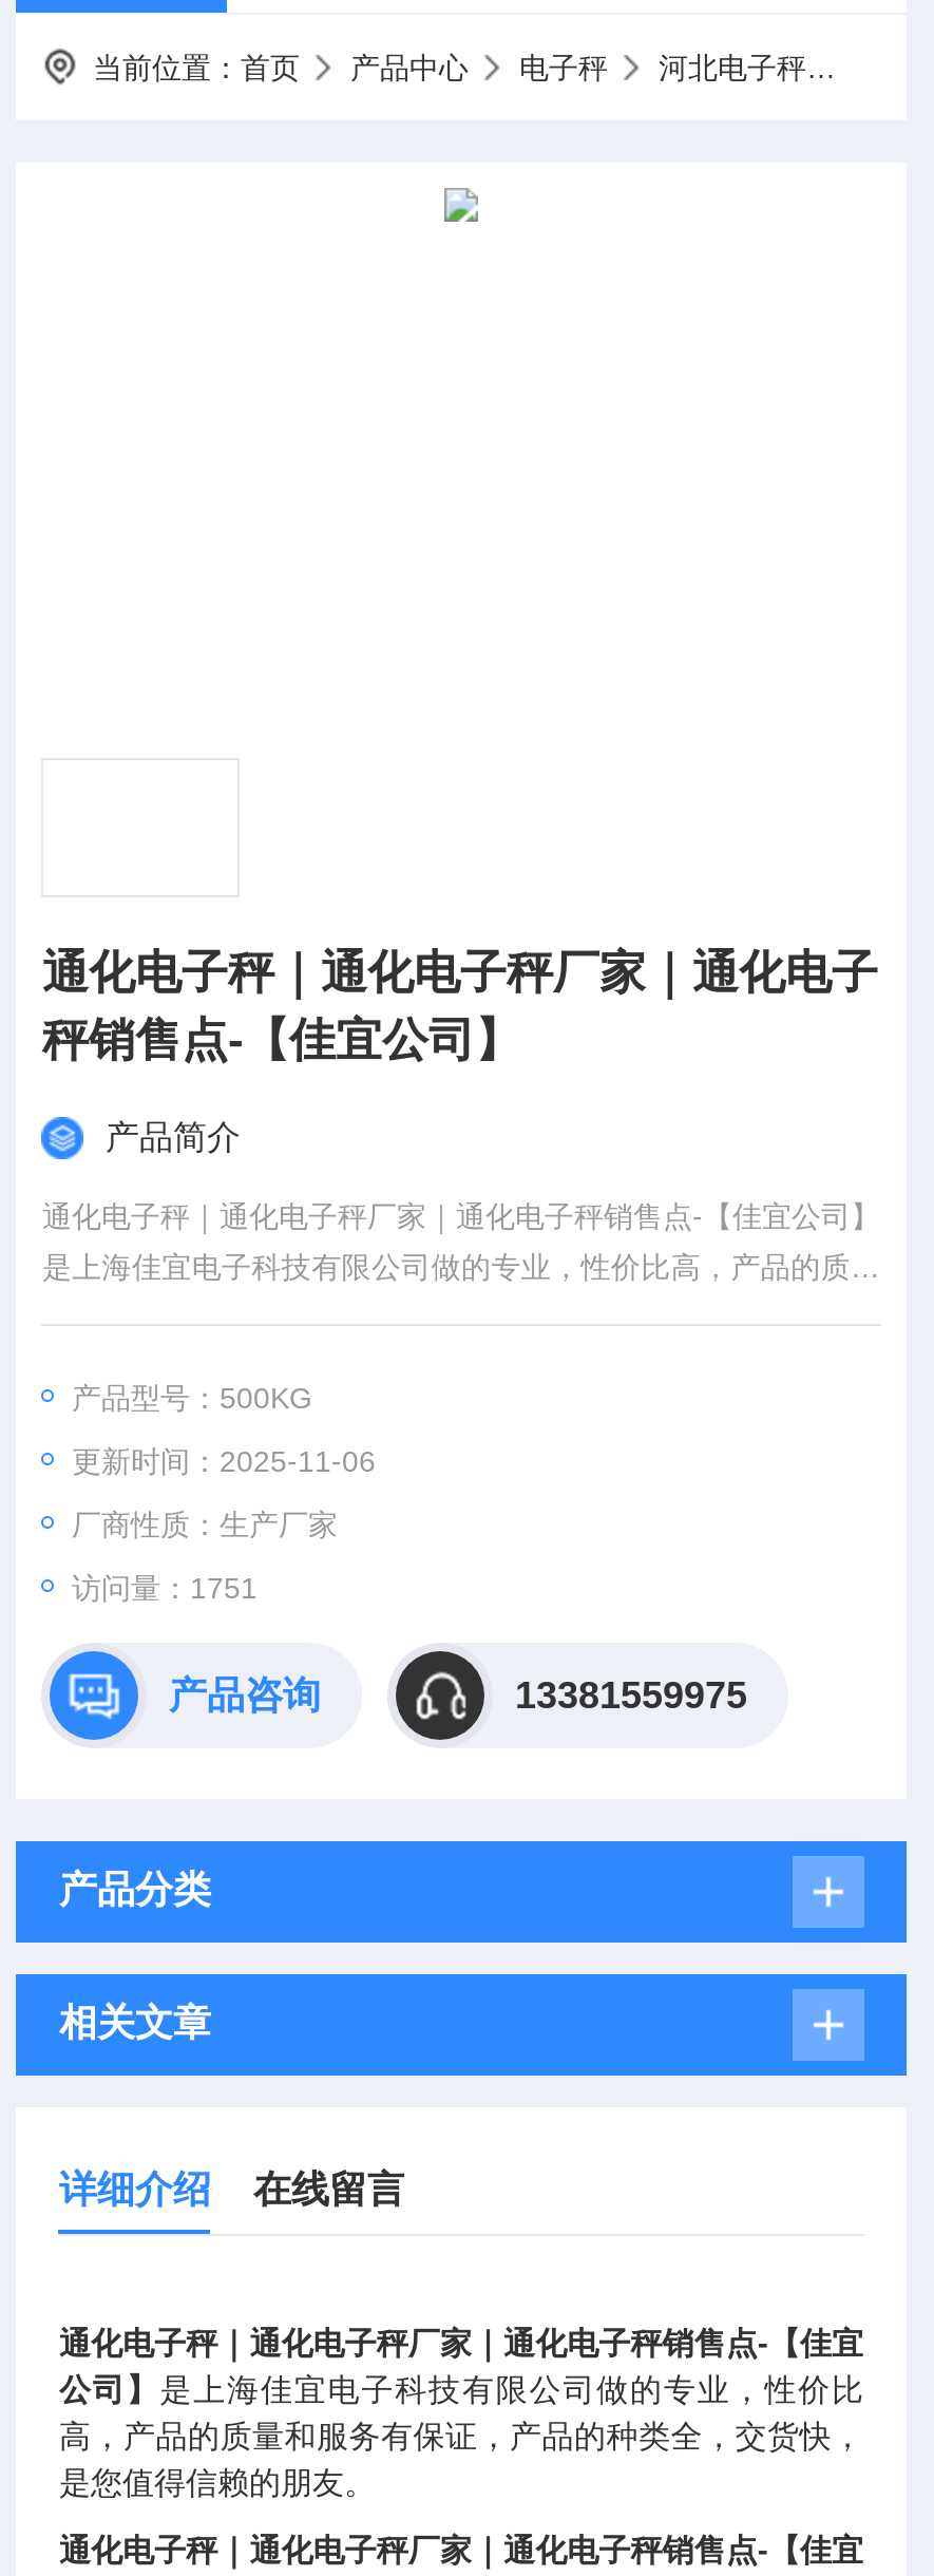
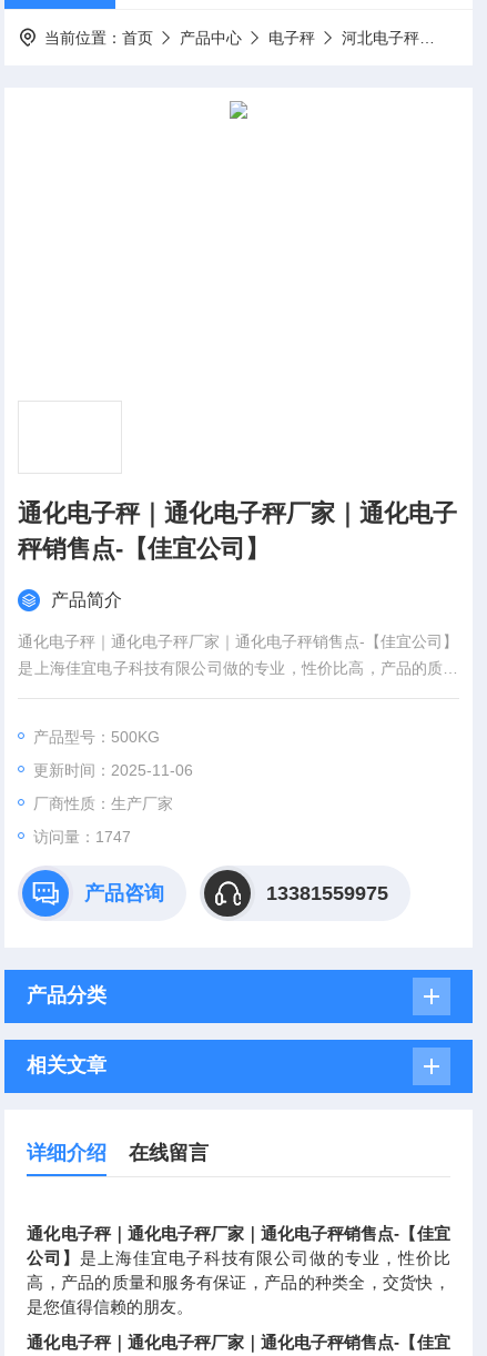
- 访问量：1751
+ 访问量：1747
